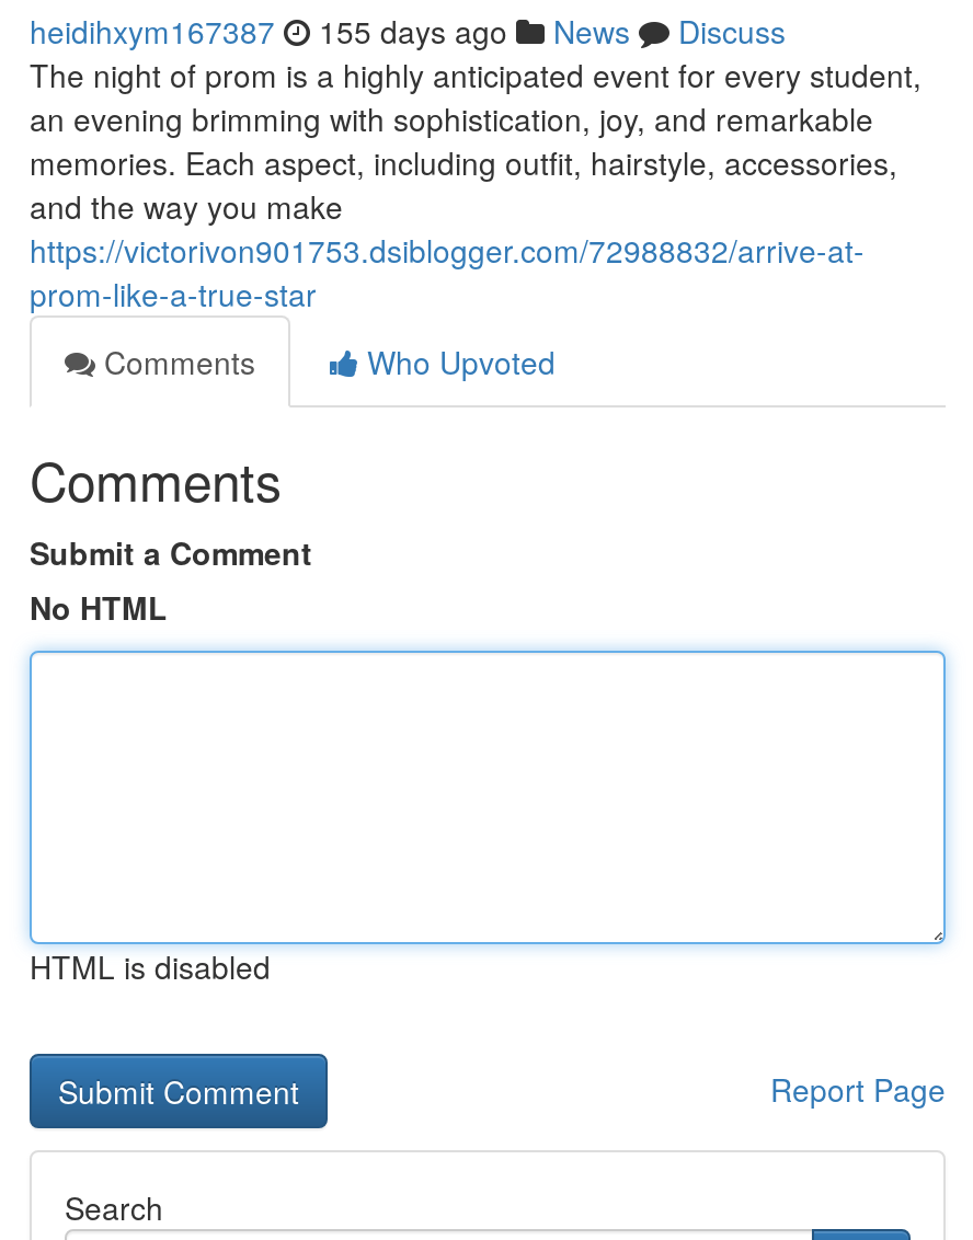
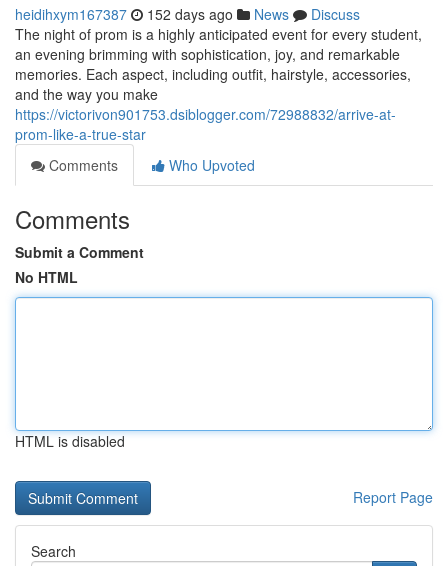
- heidihxym167387 155 days ago News Discuss
+ heidihxym167387 152 days ago News Discuss
